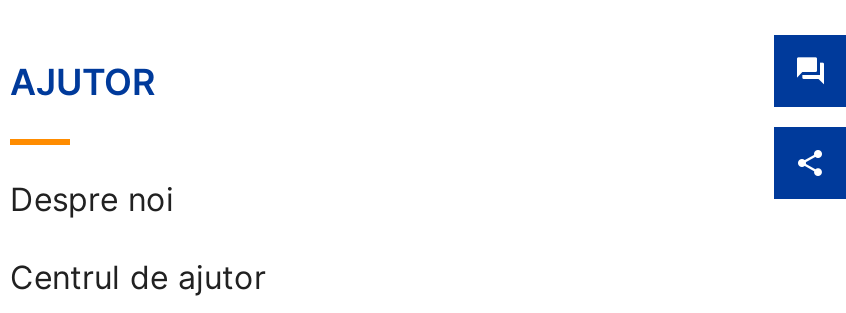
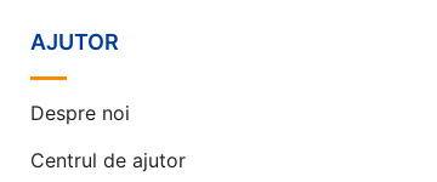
- [image]

- [image]
